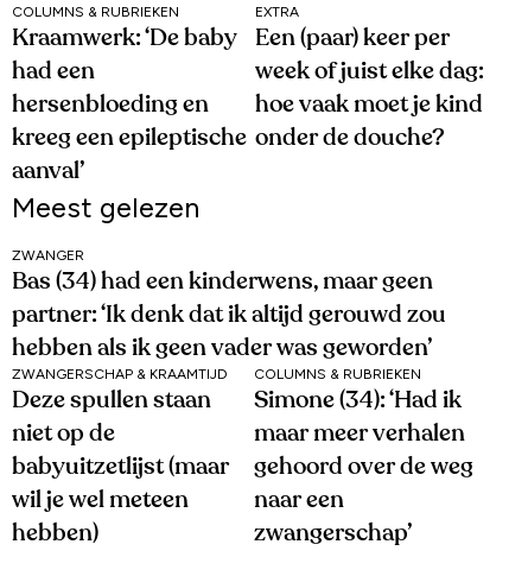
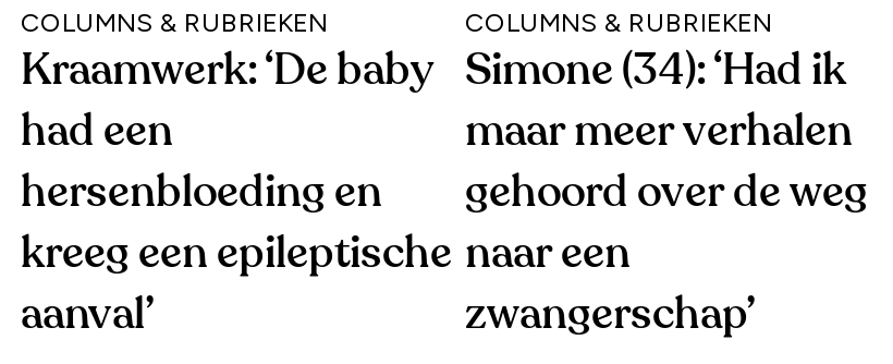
- EXTRA
- Een (paar) keer per
- week of juist elke dag:
- hoe vaak moet je kind
- onder de douche?
- Meest gelezen
- ZWANGER
- Bas (34) had een kinderwens, maar geen
- partner: ‘Ik denk dat ik altijd gerouwd zou
- hebben als ik geen vader was geworden’
- ZWANGERSCHAP & KRAAMTIJD
- Deze spullen staan
- niet op de
- babyuitzetlijst (maar
- wil je wel meteen
- hebben)
